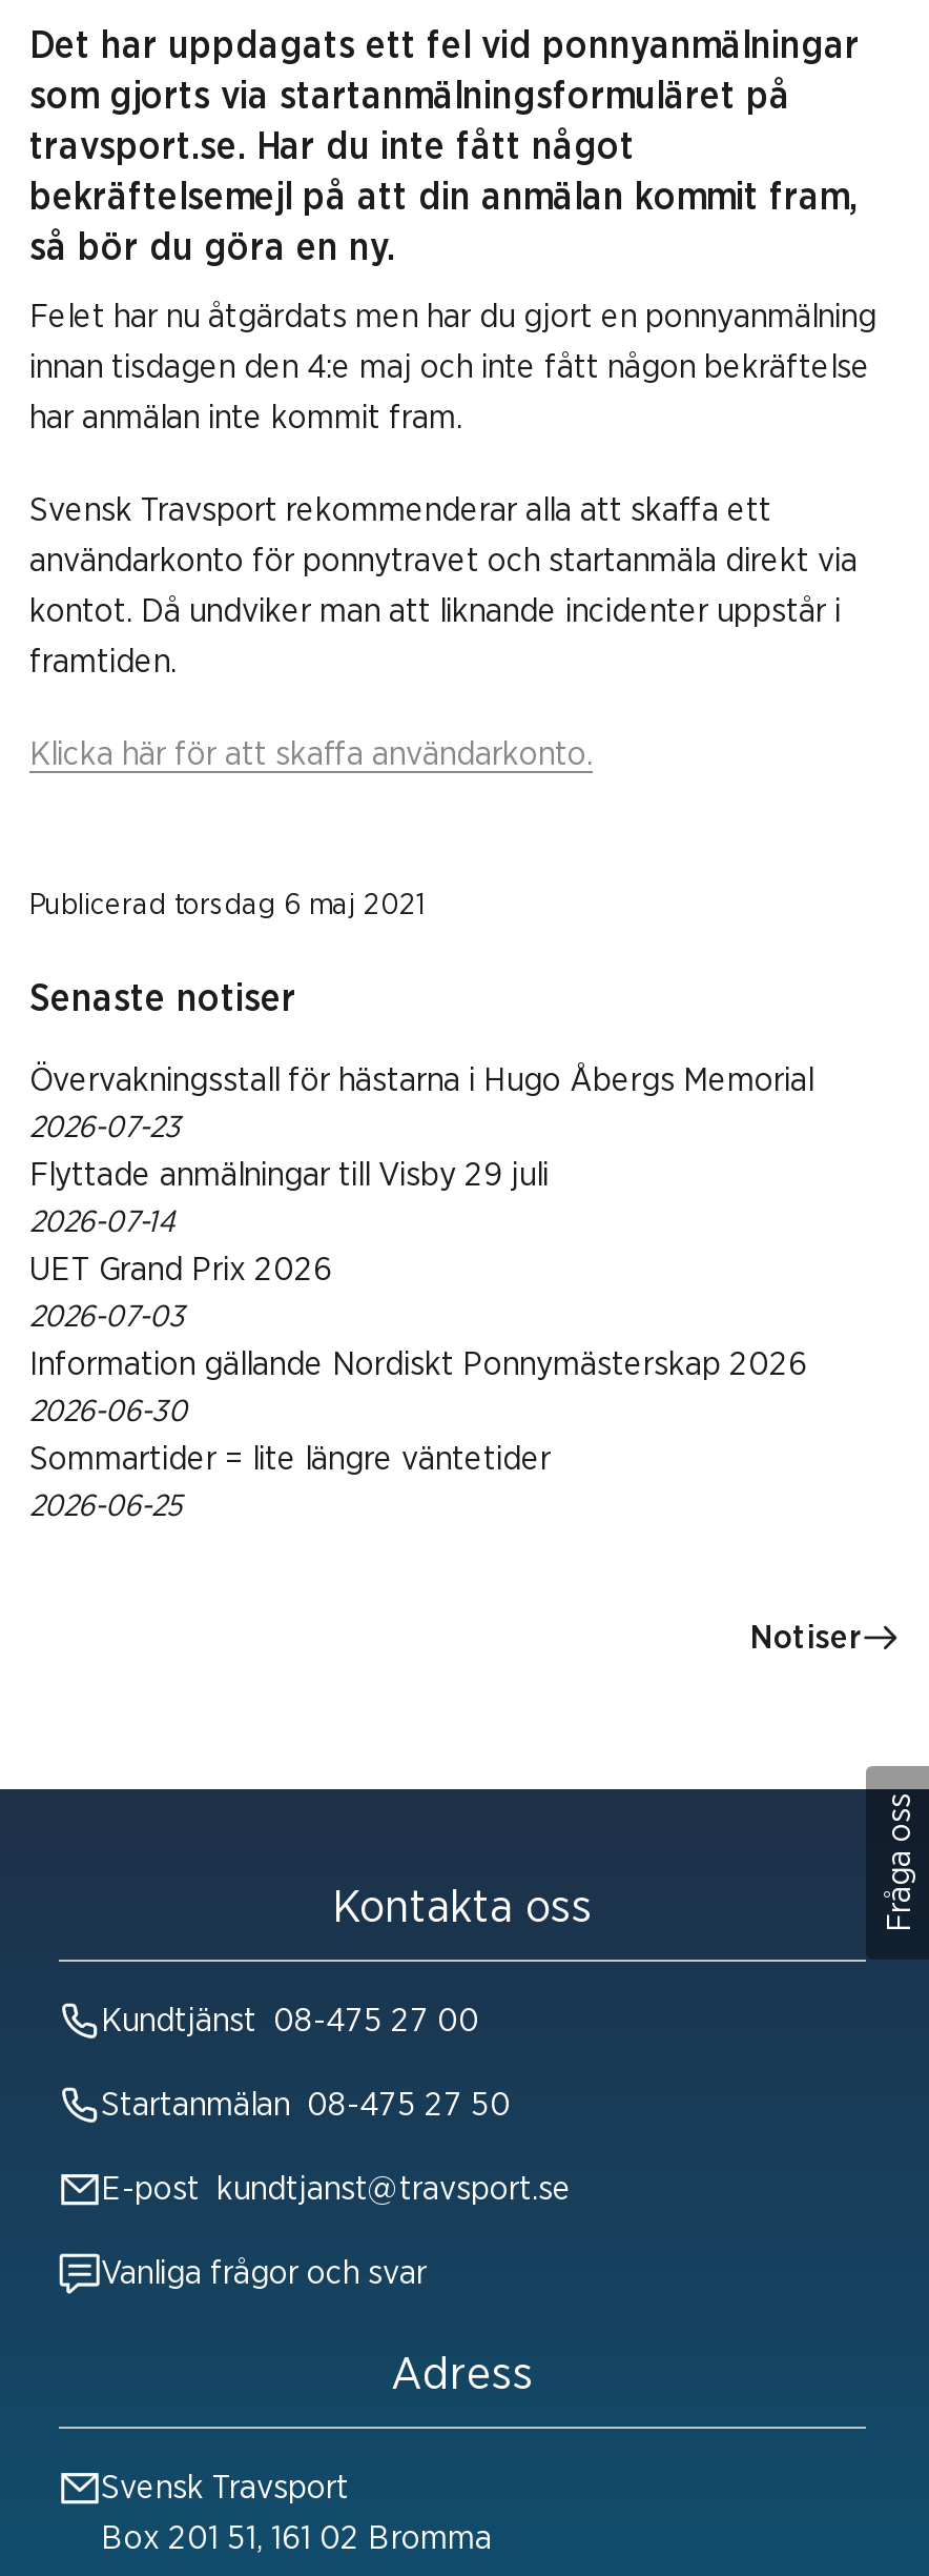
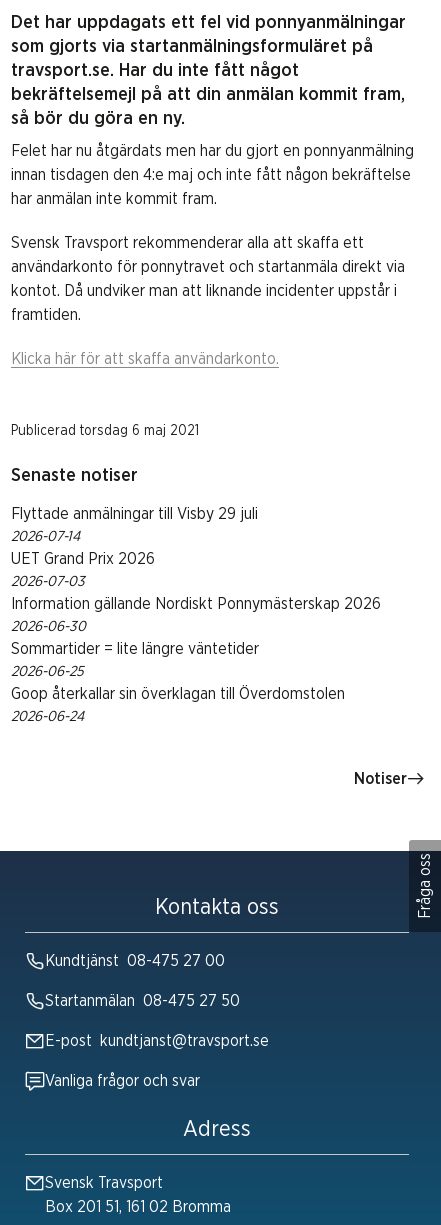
- Övervakningsstall för hästarna i Hugo Åbergs Memorial
- 2026-07-23

moved up: Flyttade anmälningar till Visby 29 juli | 2026-07-14 | UET Grand Prix 2026 | 2026-07-03 | Information gällande Nordiskt Ponnymästerskap 2026 | 2026-06-30 | Sommartider = lite längre väntetider | 2026-06-25

+ Goop återkallar sin överklagan till Överdomstolen
+ 2026-06-24
